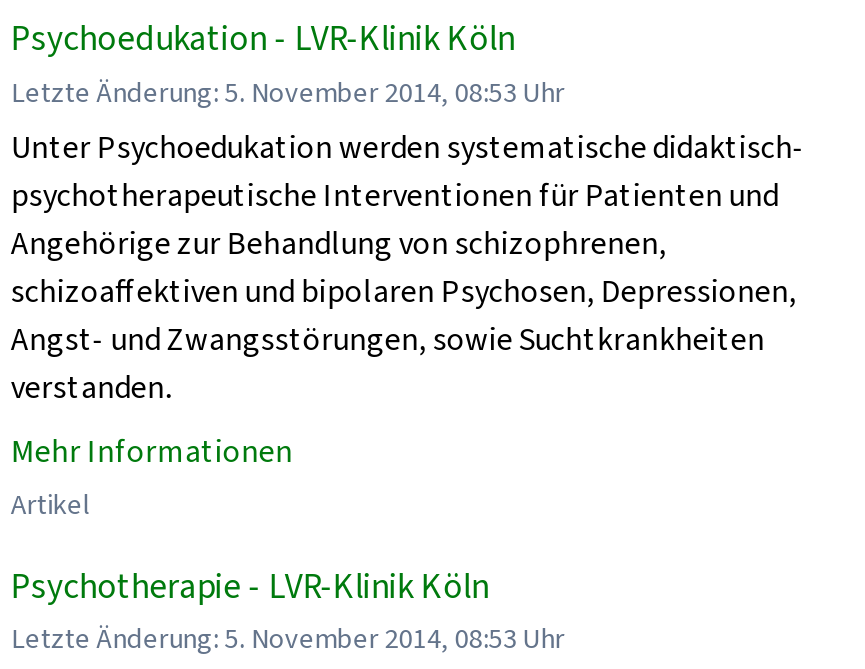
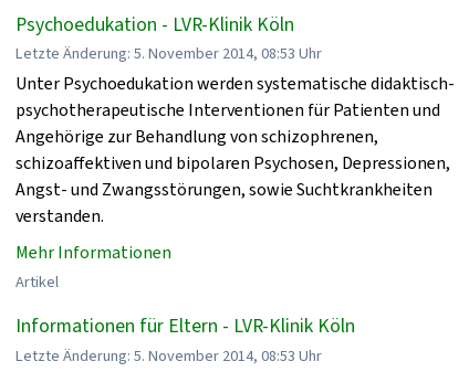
- Psychotherapie - LVR-Klinik Köln
+ Informationen für Eltern - LVR-Klinik Köln
